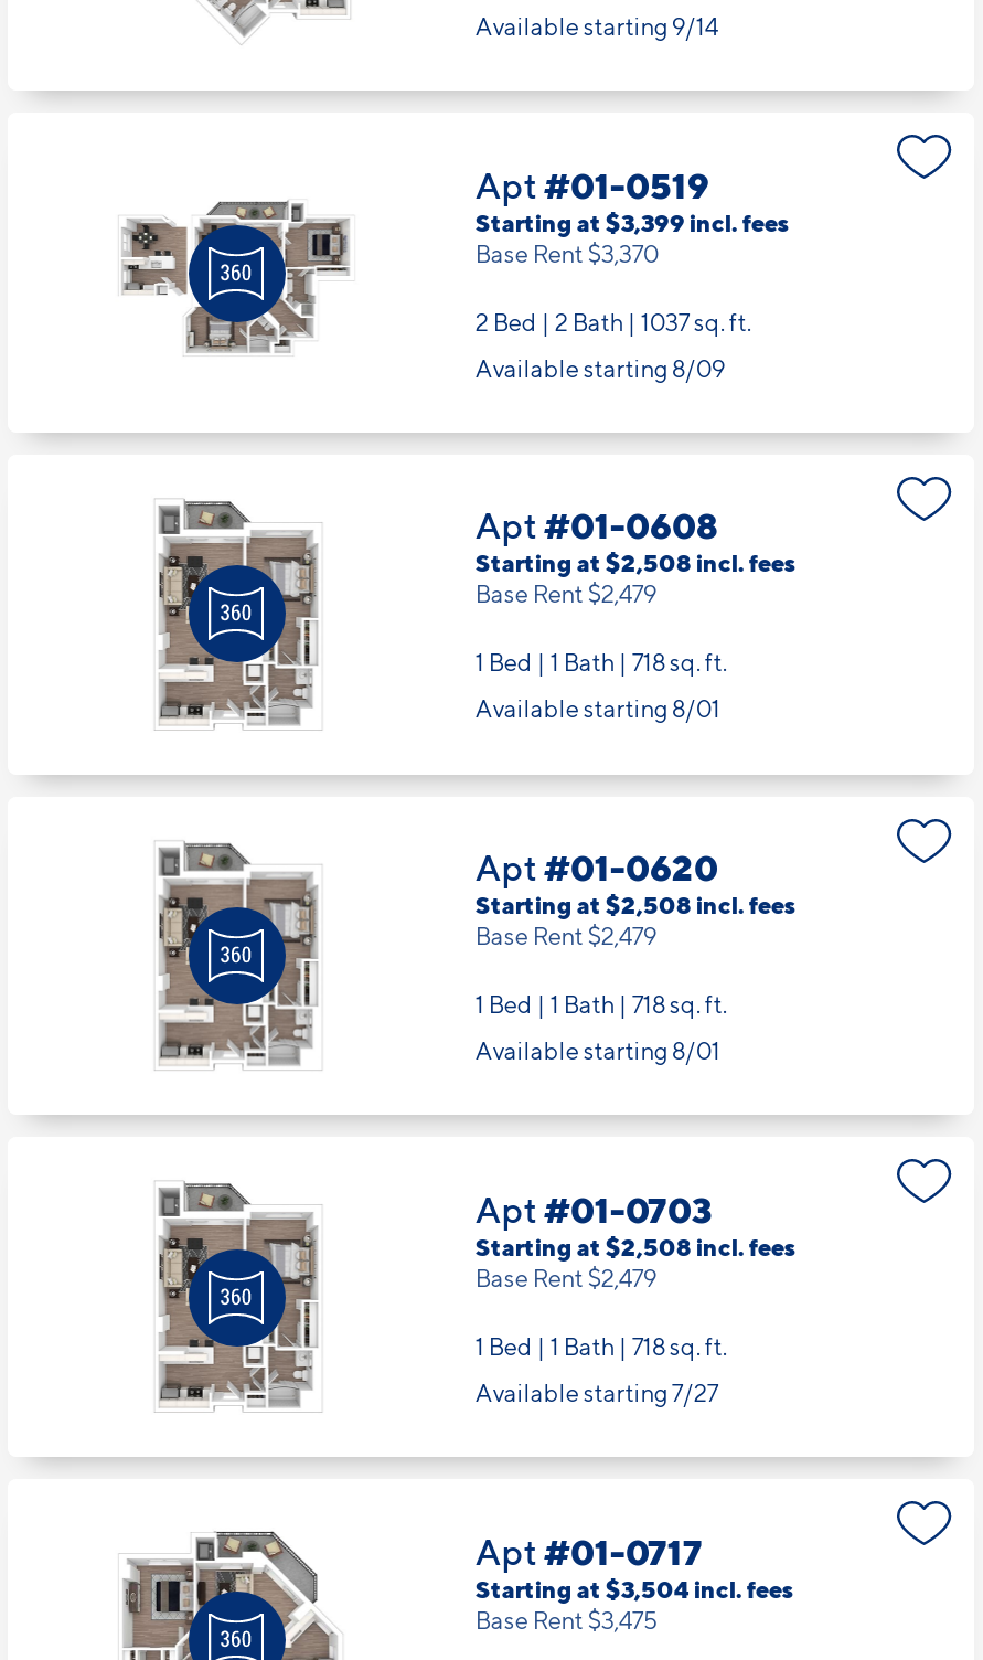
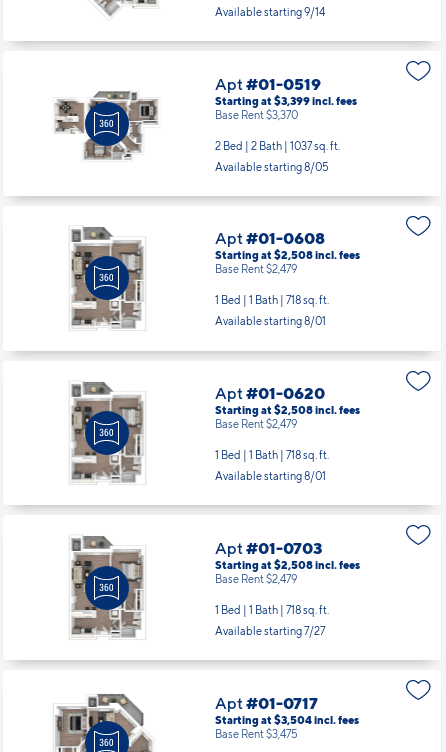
- Available starting 8/09
+ Available starting 8/05
